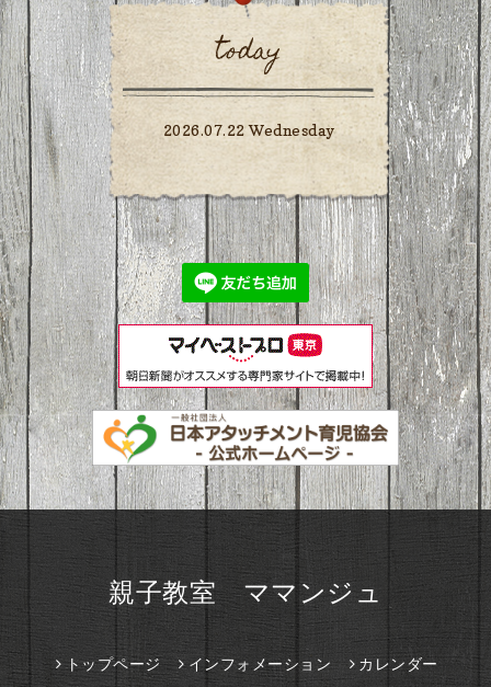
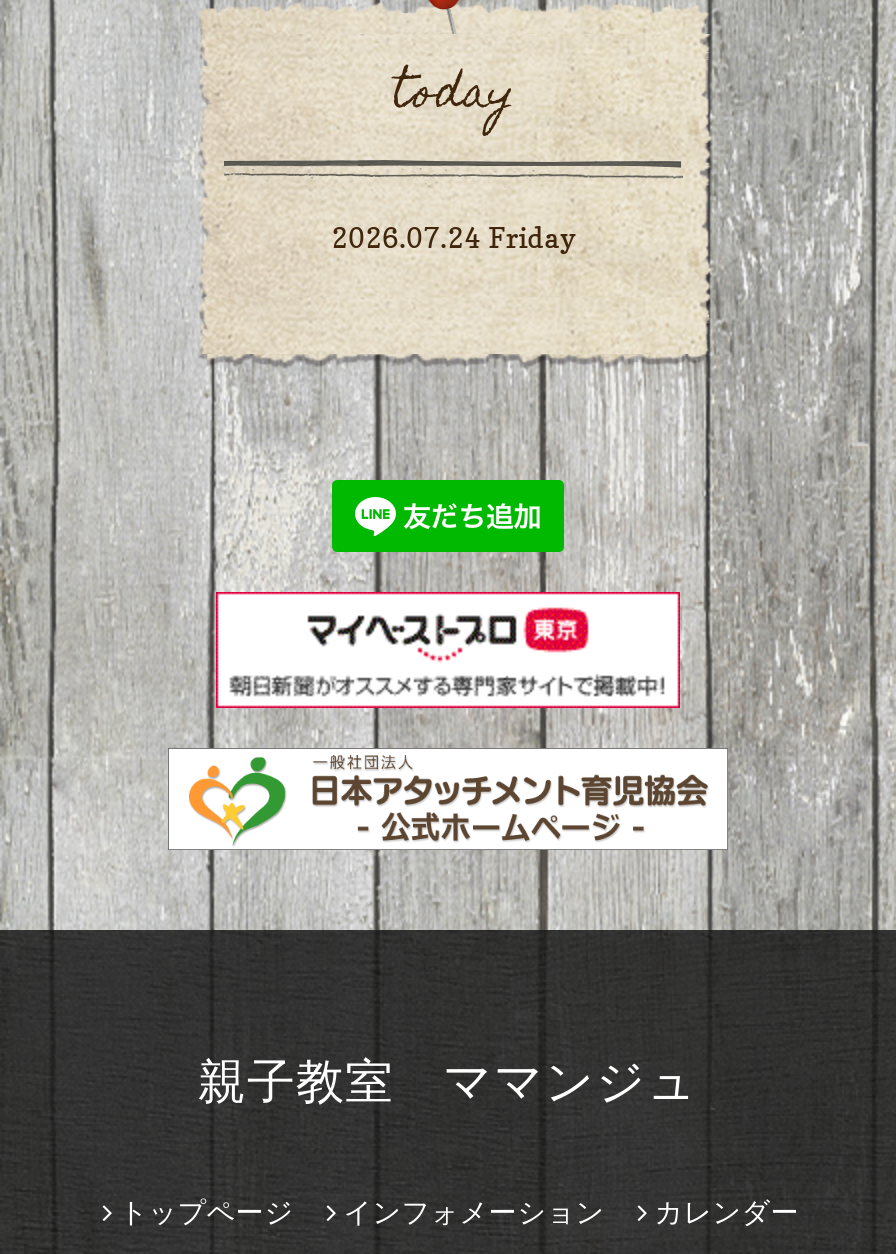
- 2026.07.22 Wednesday
+ 2026.07.24 Friday
